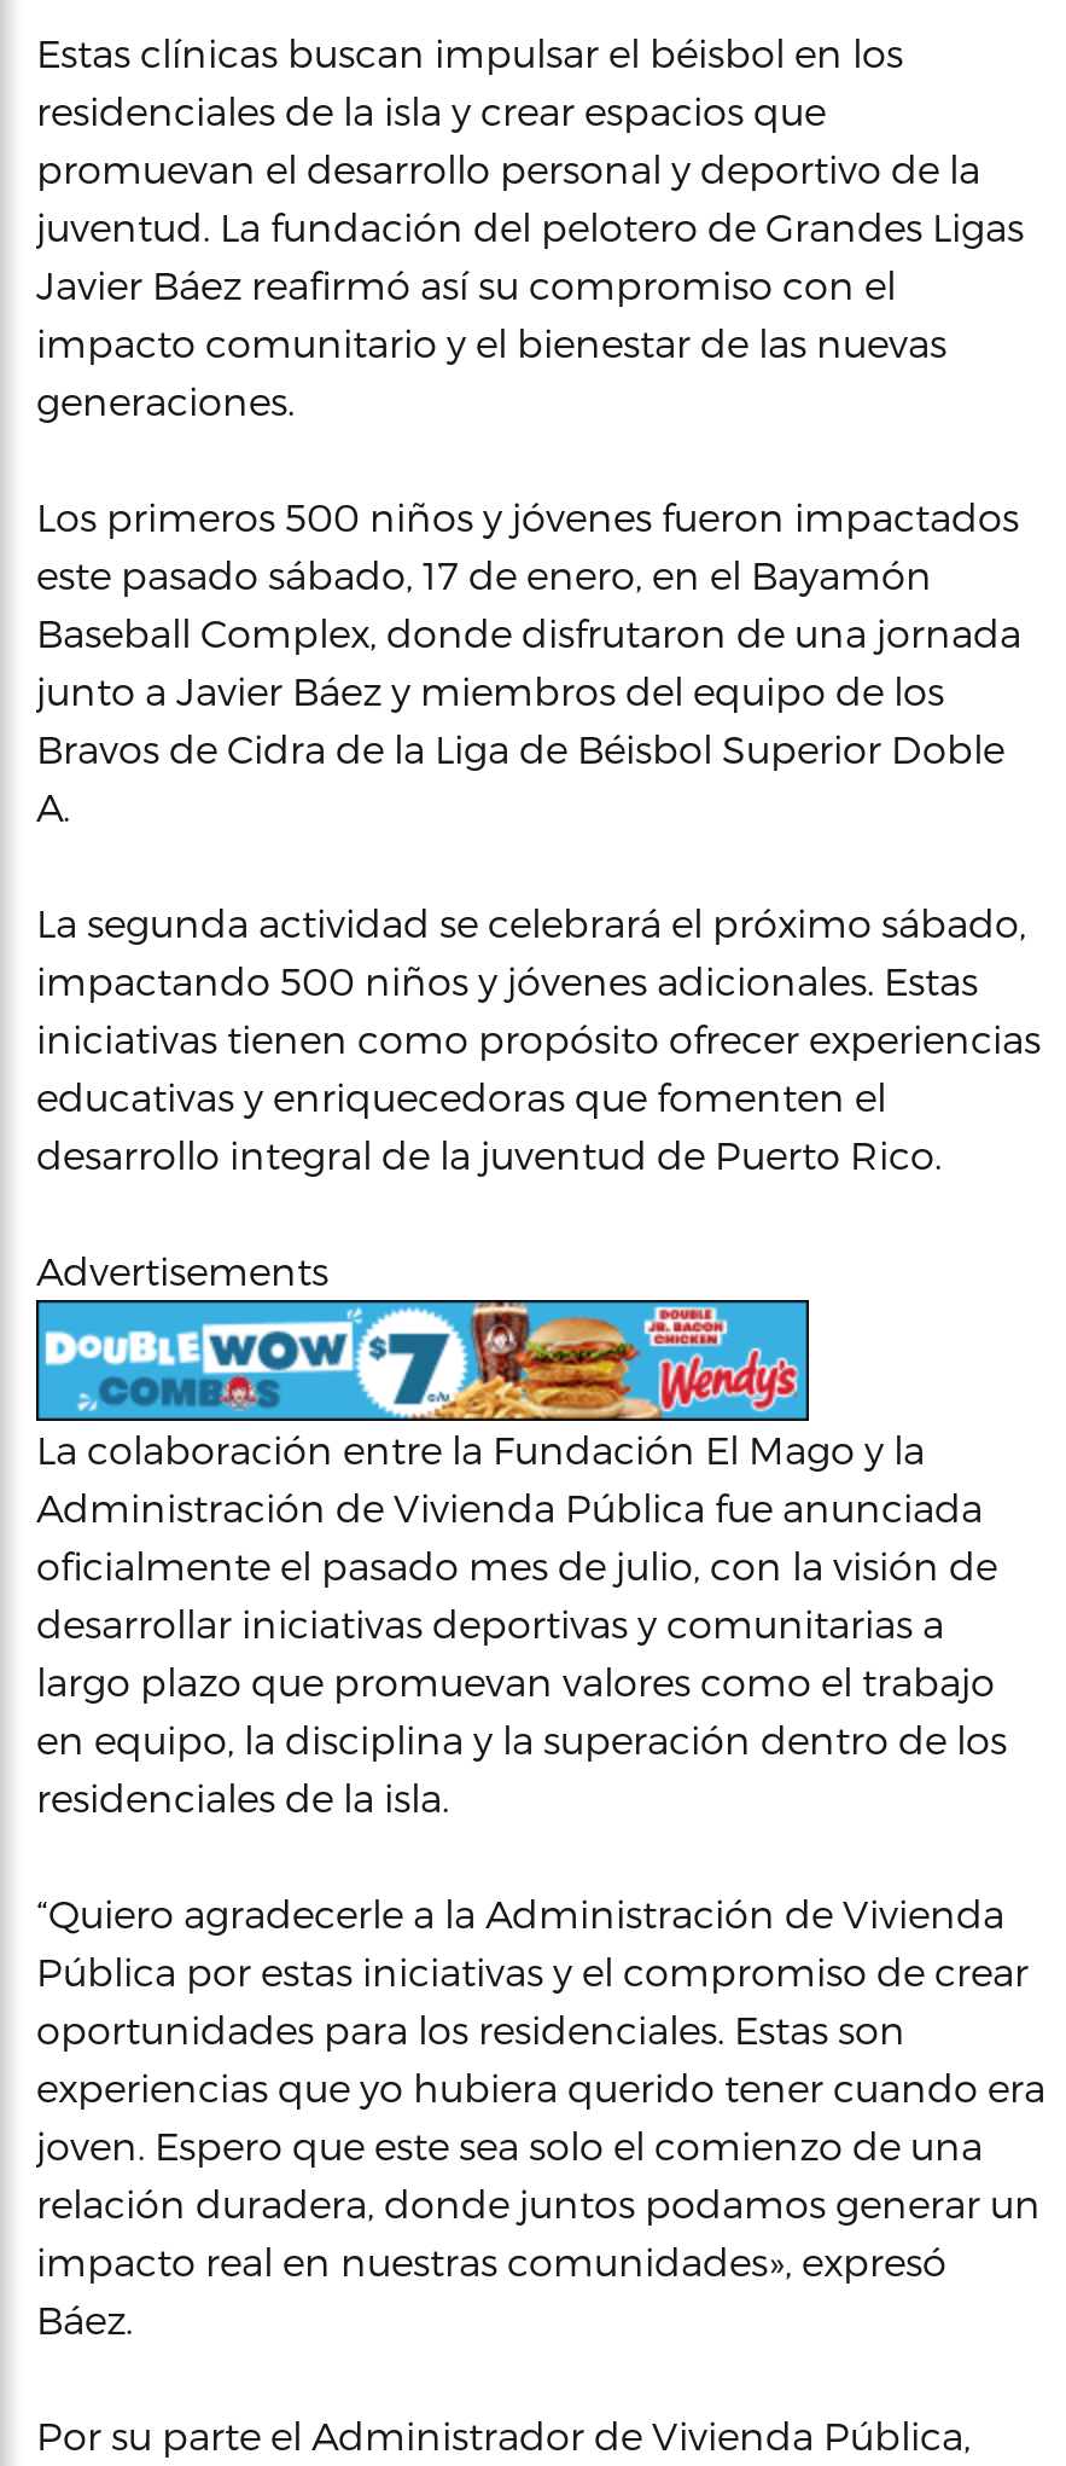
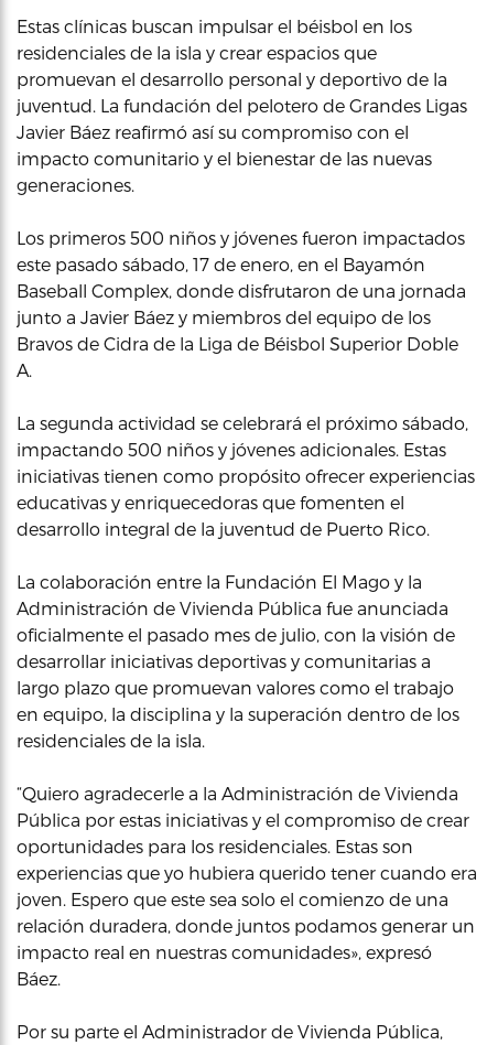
- Advertisements

- [image]
